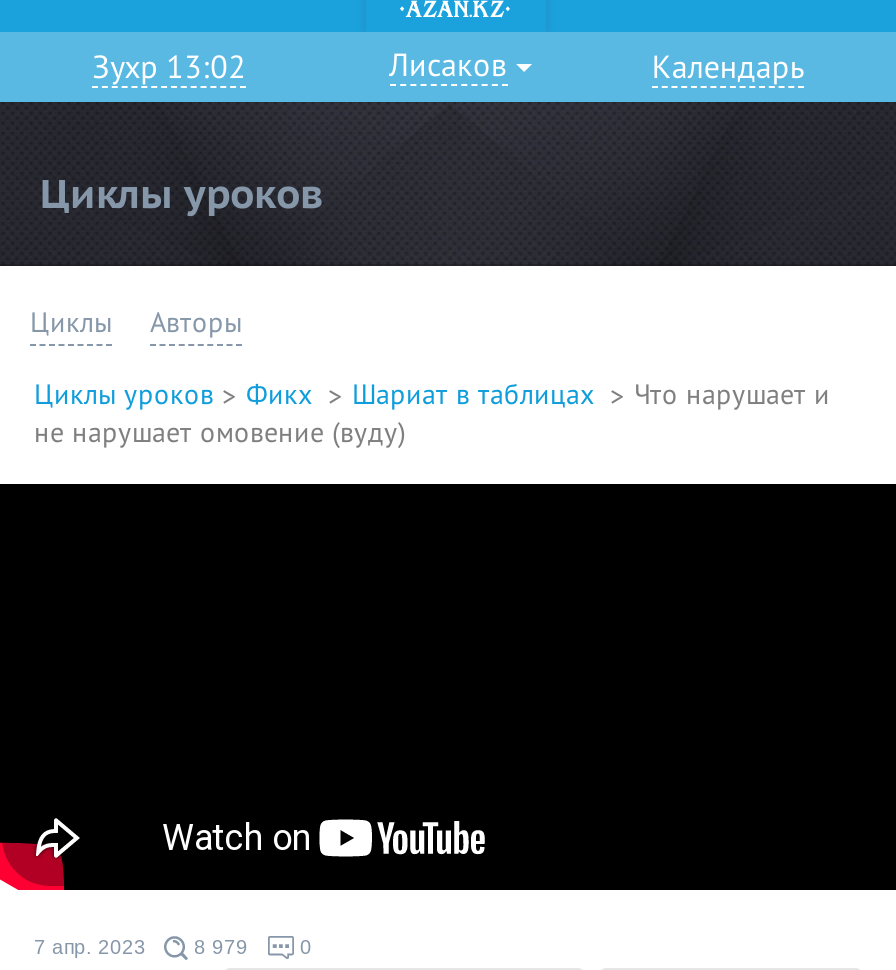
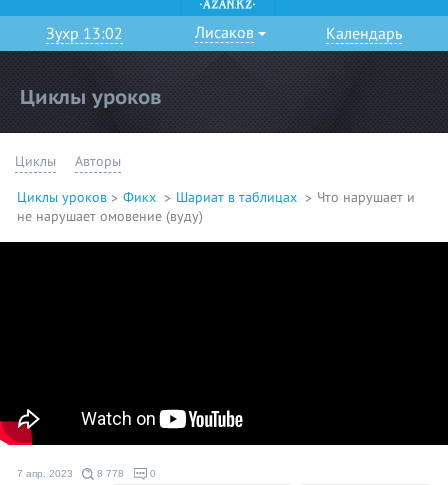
- 7 апр. 2023 8 979
+ 7 апр. 2023 8 778
